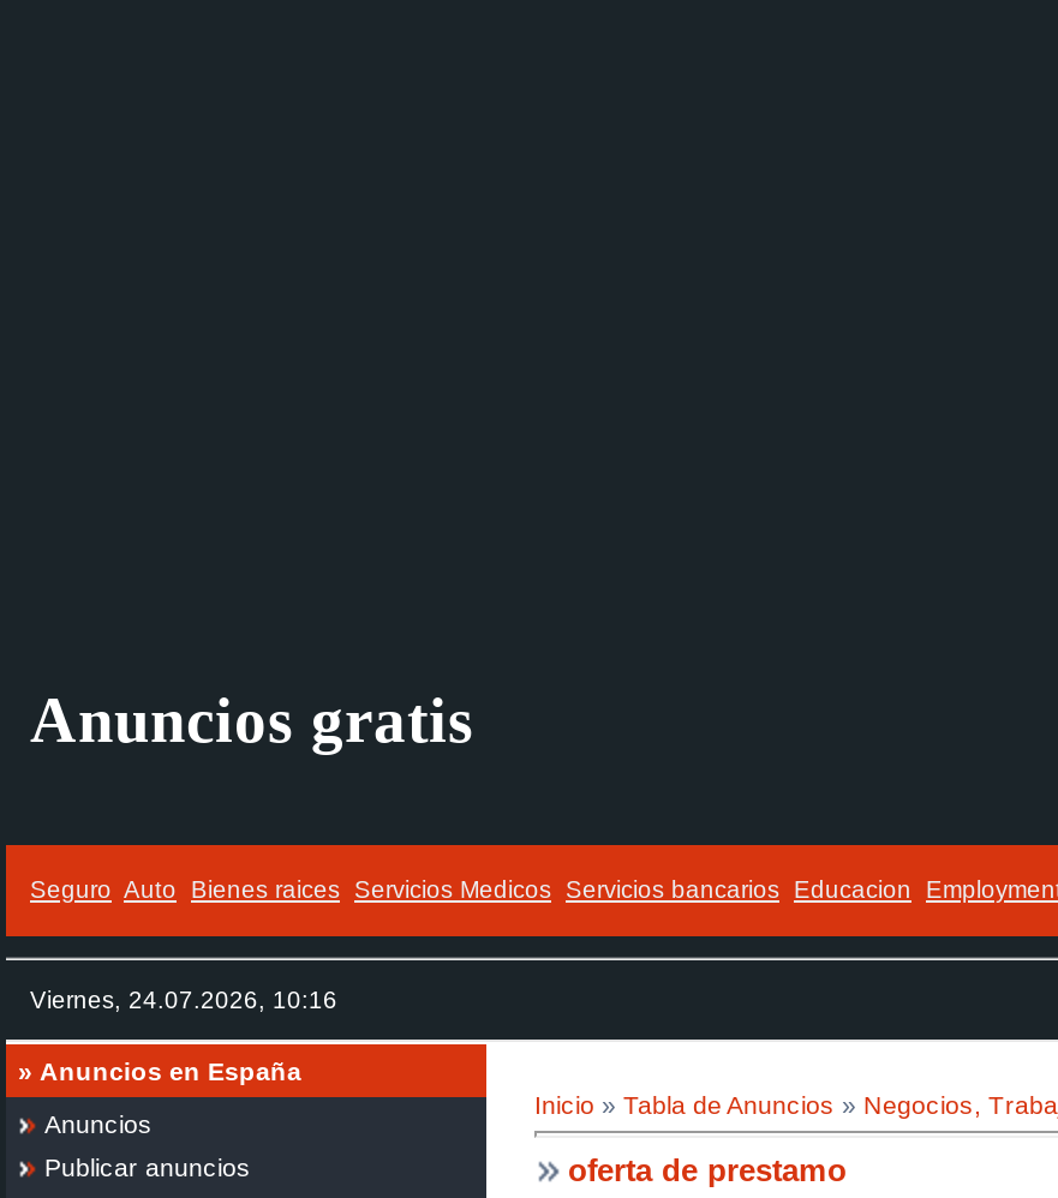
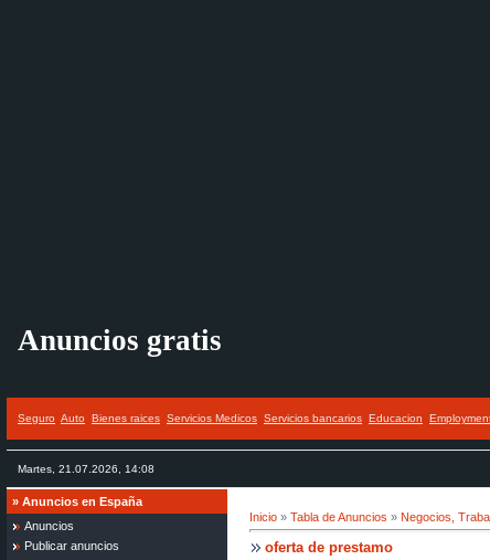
- Viernes, 24.07.2026, 10:16
+ Martes, 21.07.2026, 14:08
